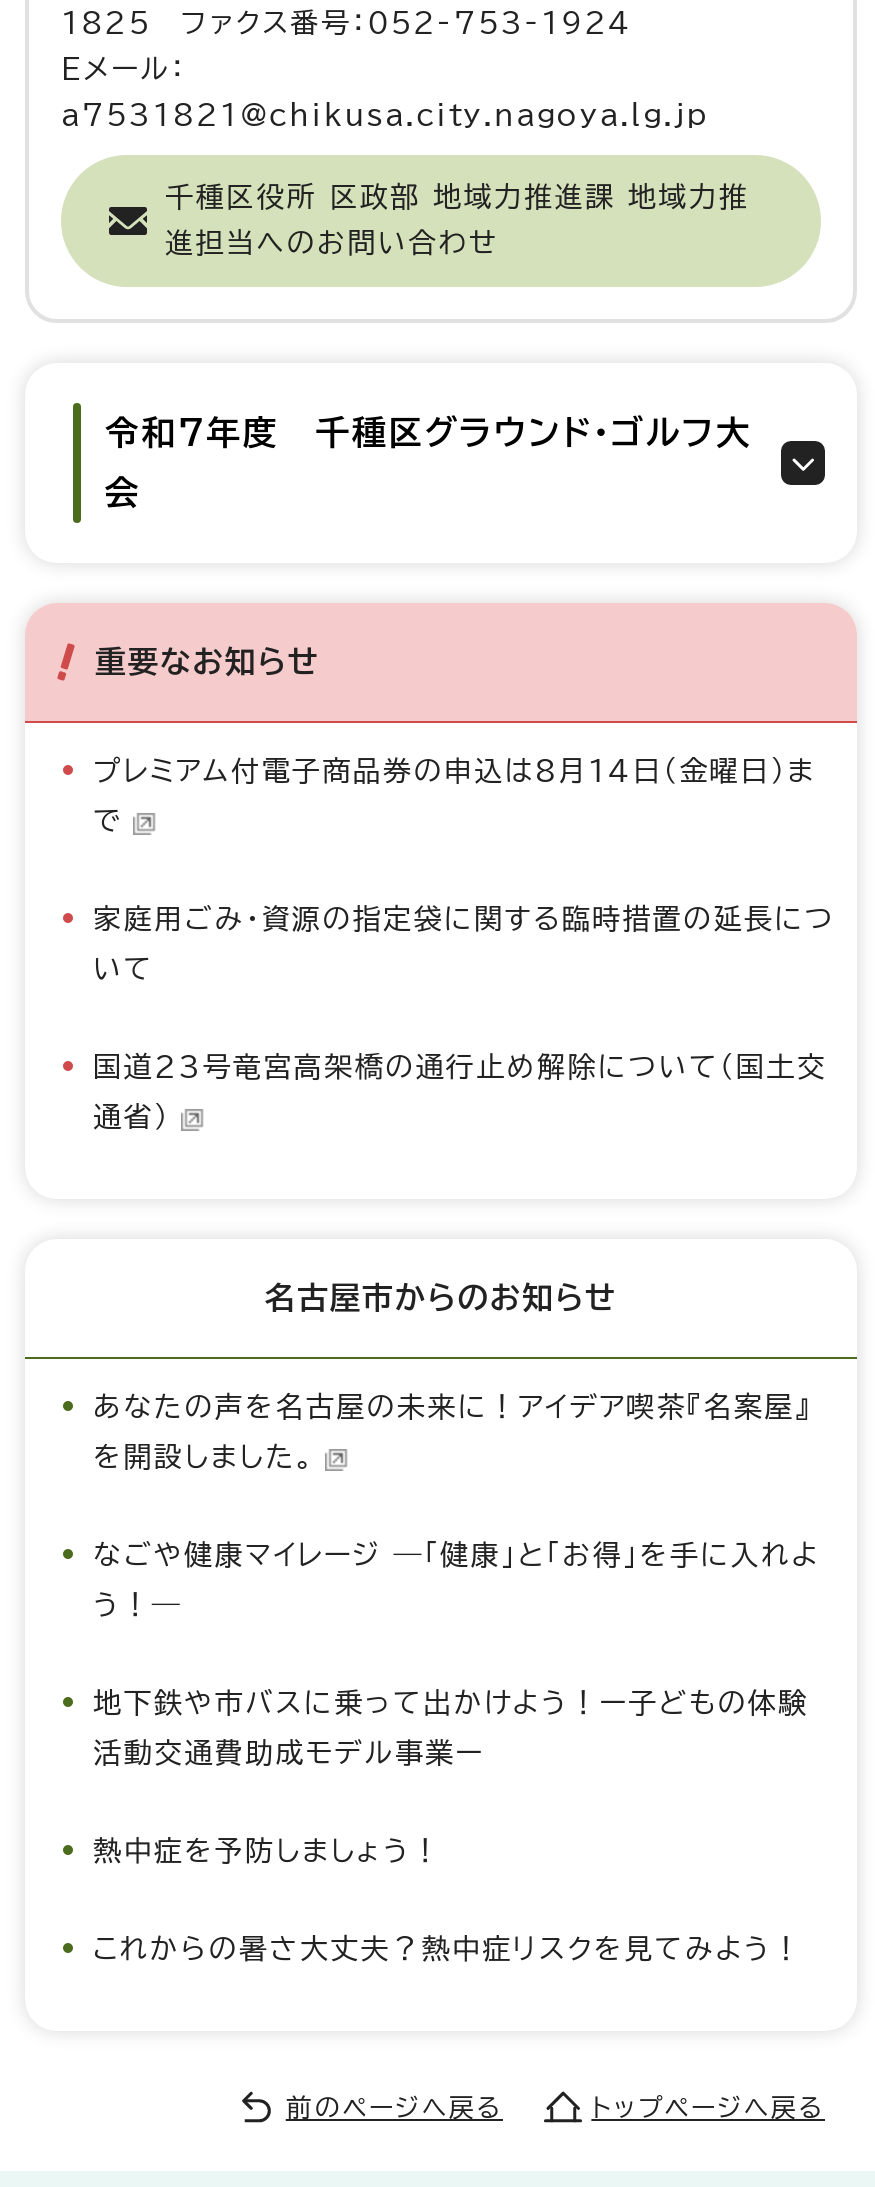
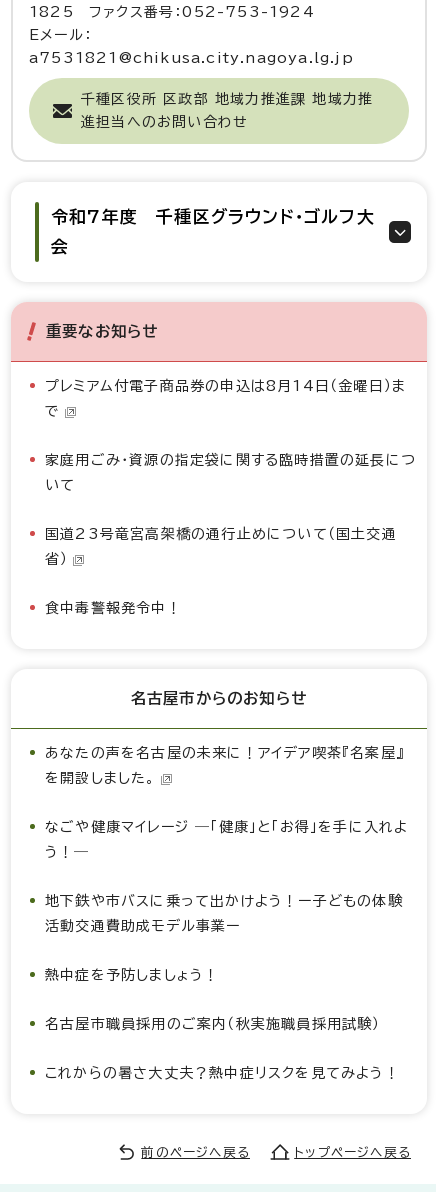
- 国道23号竜宮高架橋の通行止め解除について（国土交
- 通省）
+ 国道23号竜宮高架橋の通行止めについて（国土交通
+ 省）
+ 食中毒警報発令中！

+ 名古屋市職員採用のご案内（秋実施職員採用試験）
